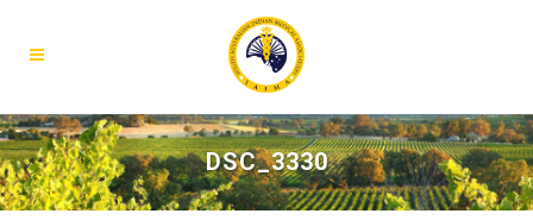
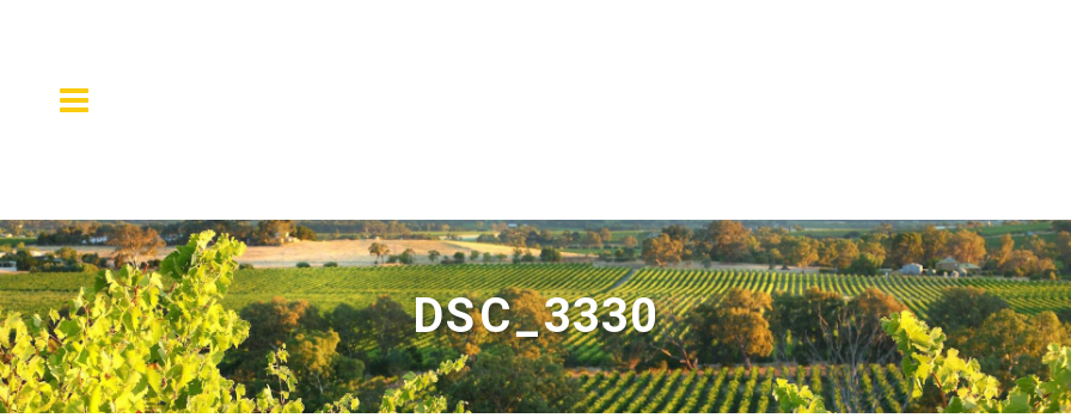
- [image]
